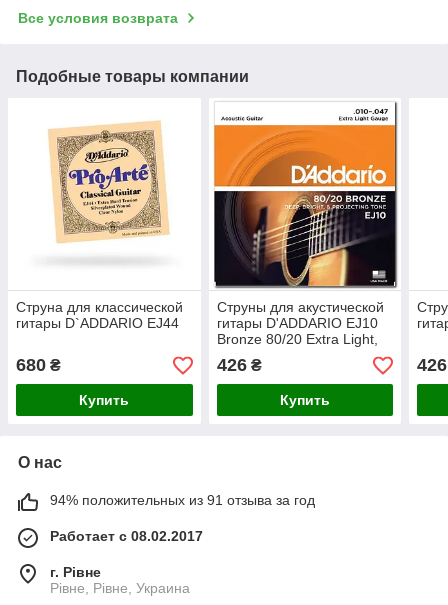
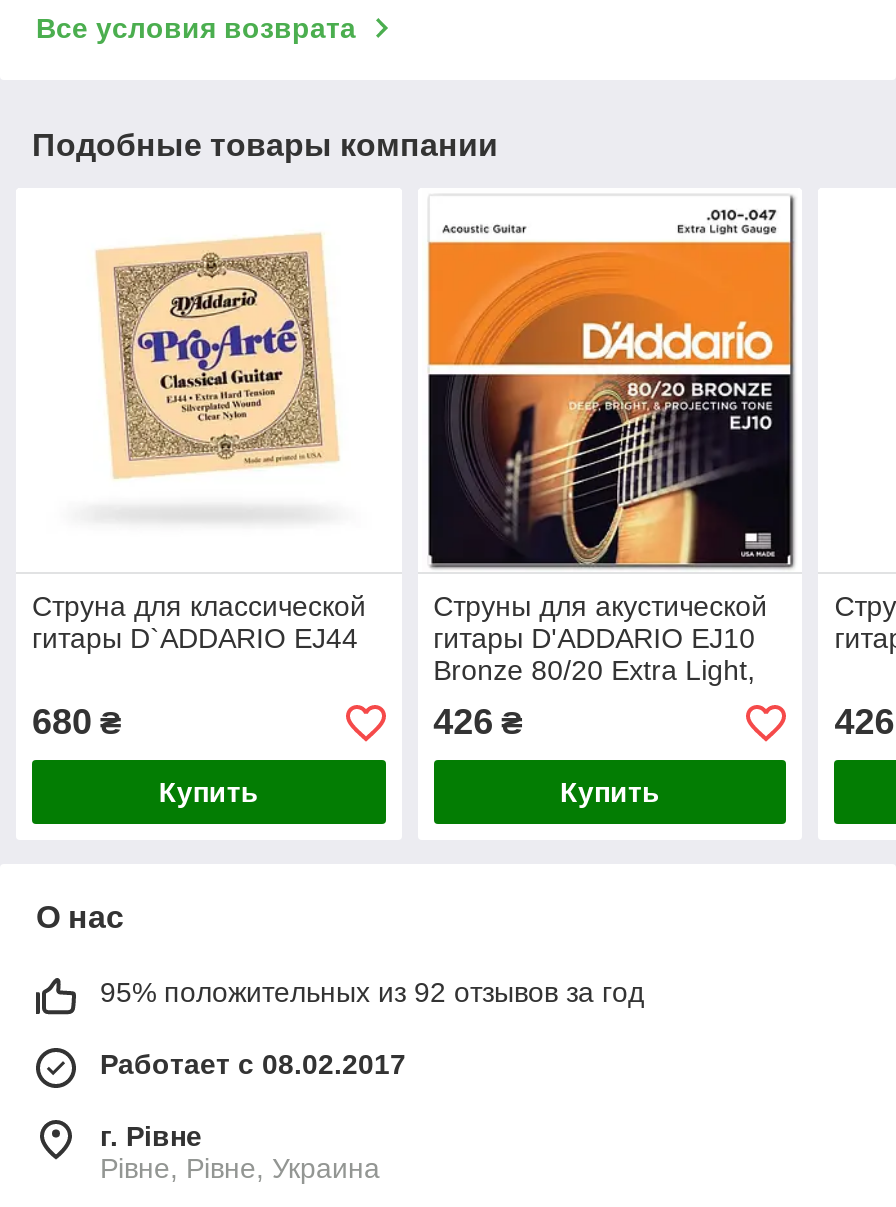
- 94% положительных из 91 отзыва за год
+ 95% положительных из 92 отзывов за год
